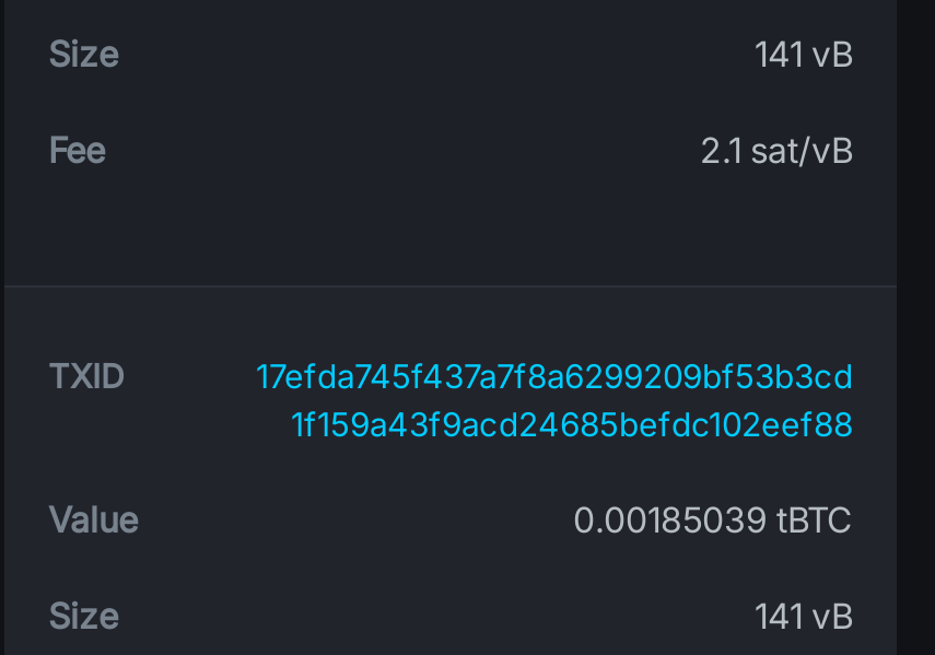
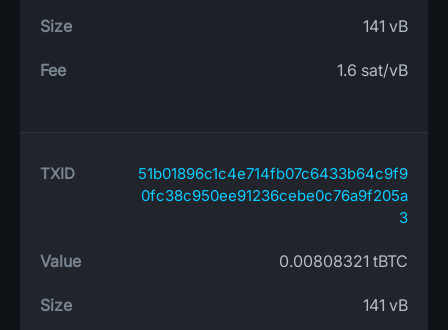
- 2.1 sat/vB
+ 1.6 sat/vB

- 17efda745f437a7f8a6299209bf53b3cd
- 1f159a43f9acd24685befdc102eef88
+ 51b01896c1c4e714fb07c6433b64c9f9
+ 0fc38c950ee91236cebe0c76a9f205a
+ 3

- 0.00185039 tBTC
+ 0.00808321 tBTC
